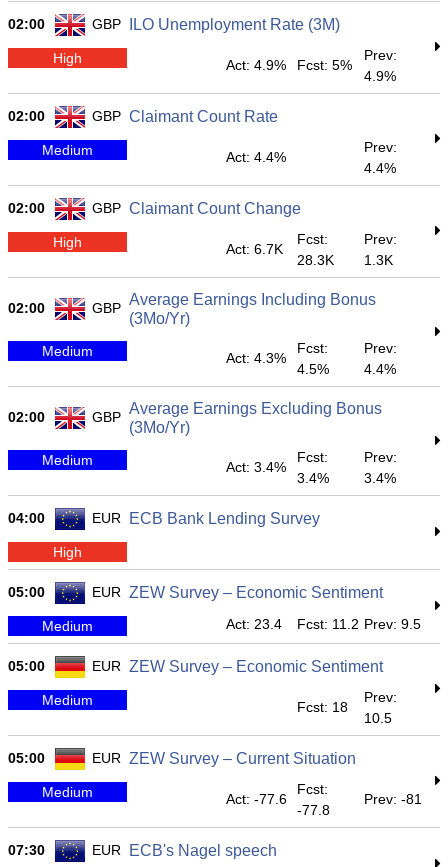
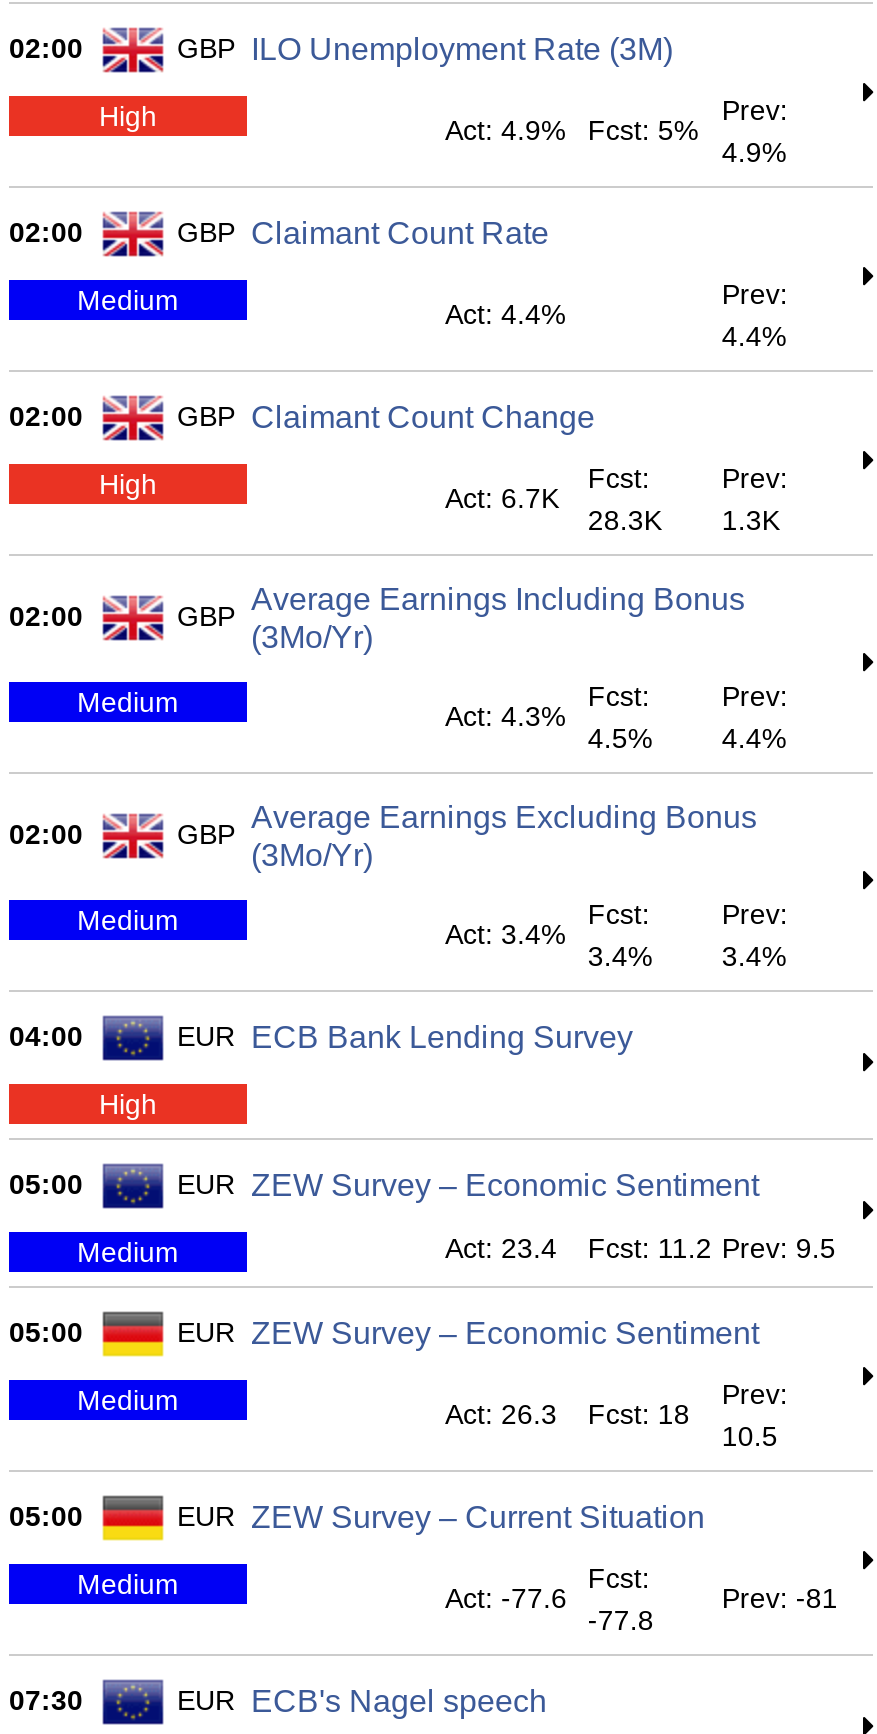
+ Act: 26.3
